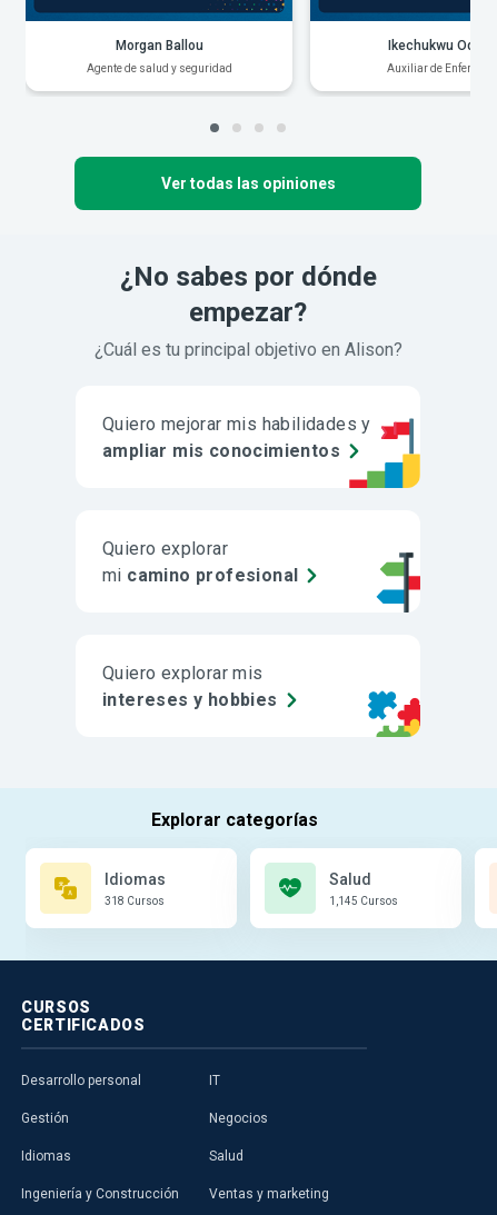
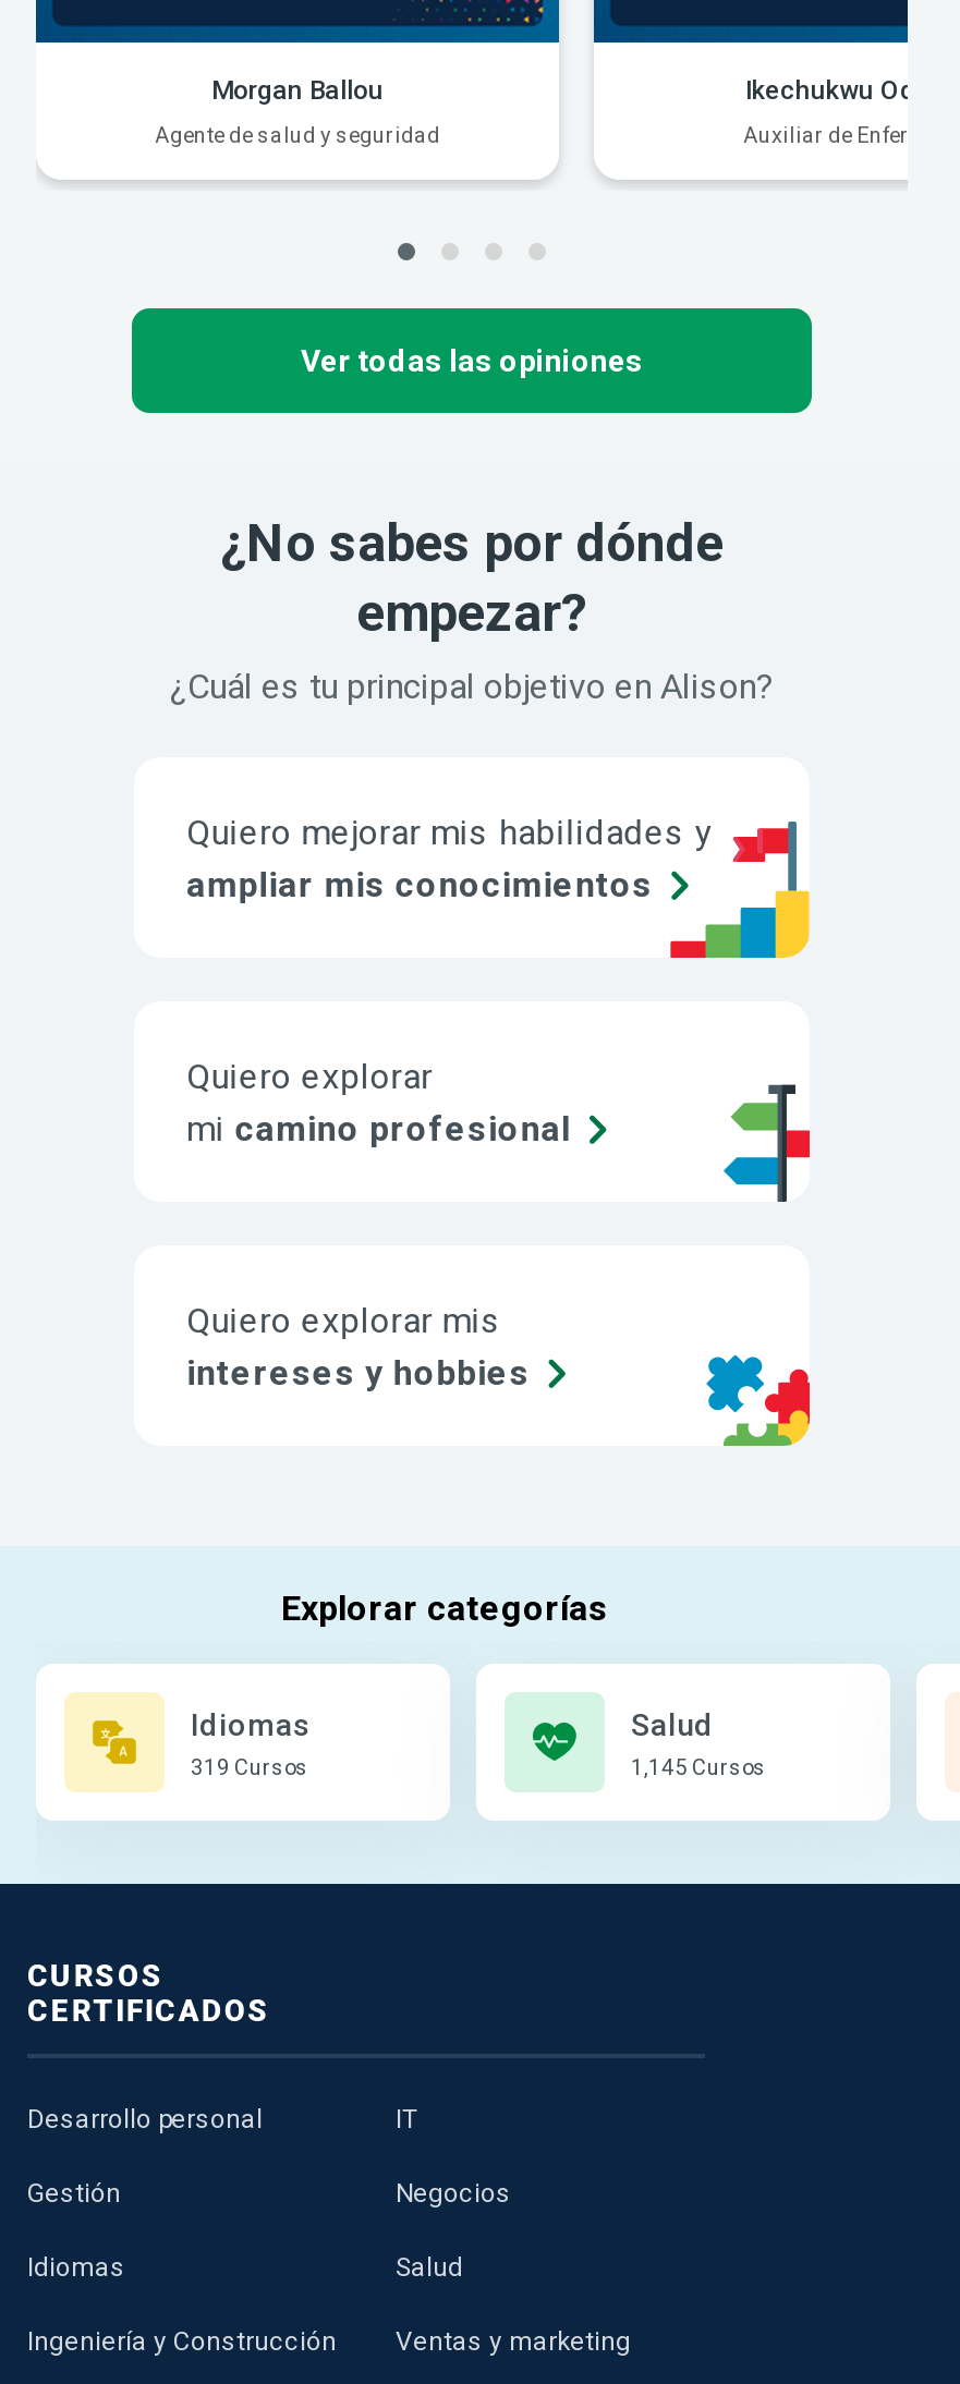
- 318 Cursos
+ 319 Cursos
